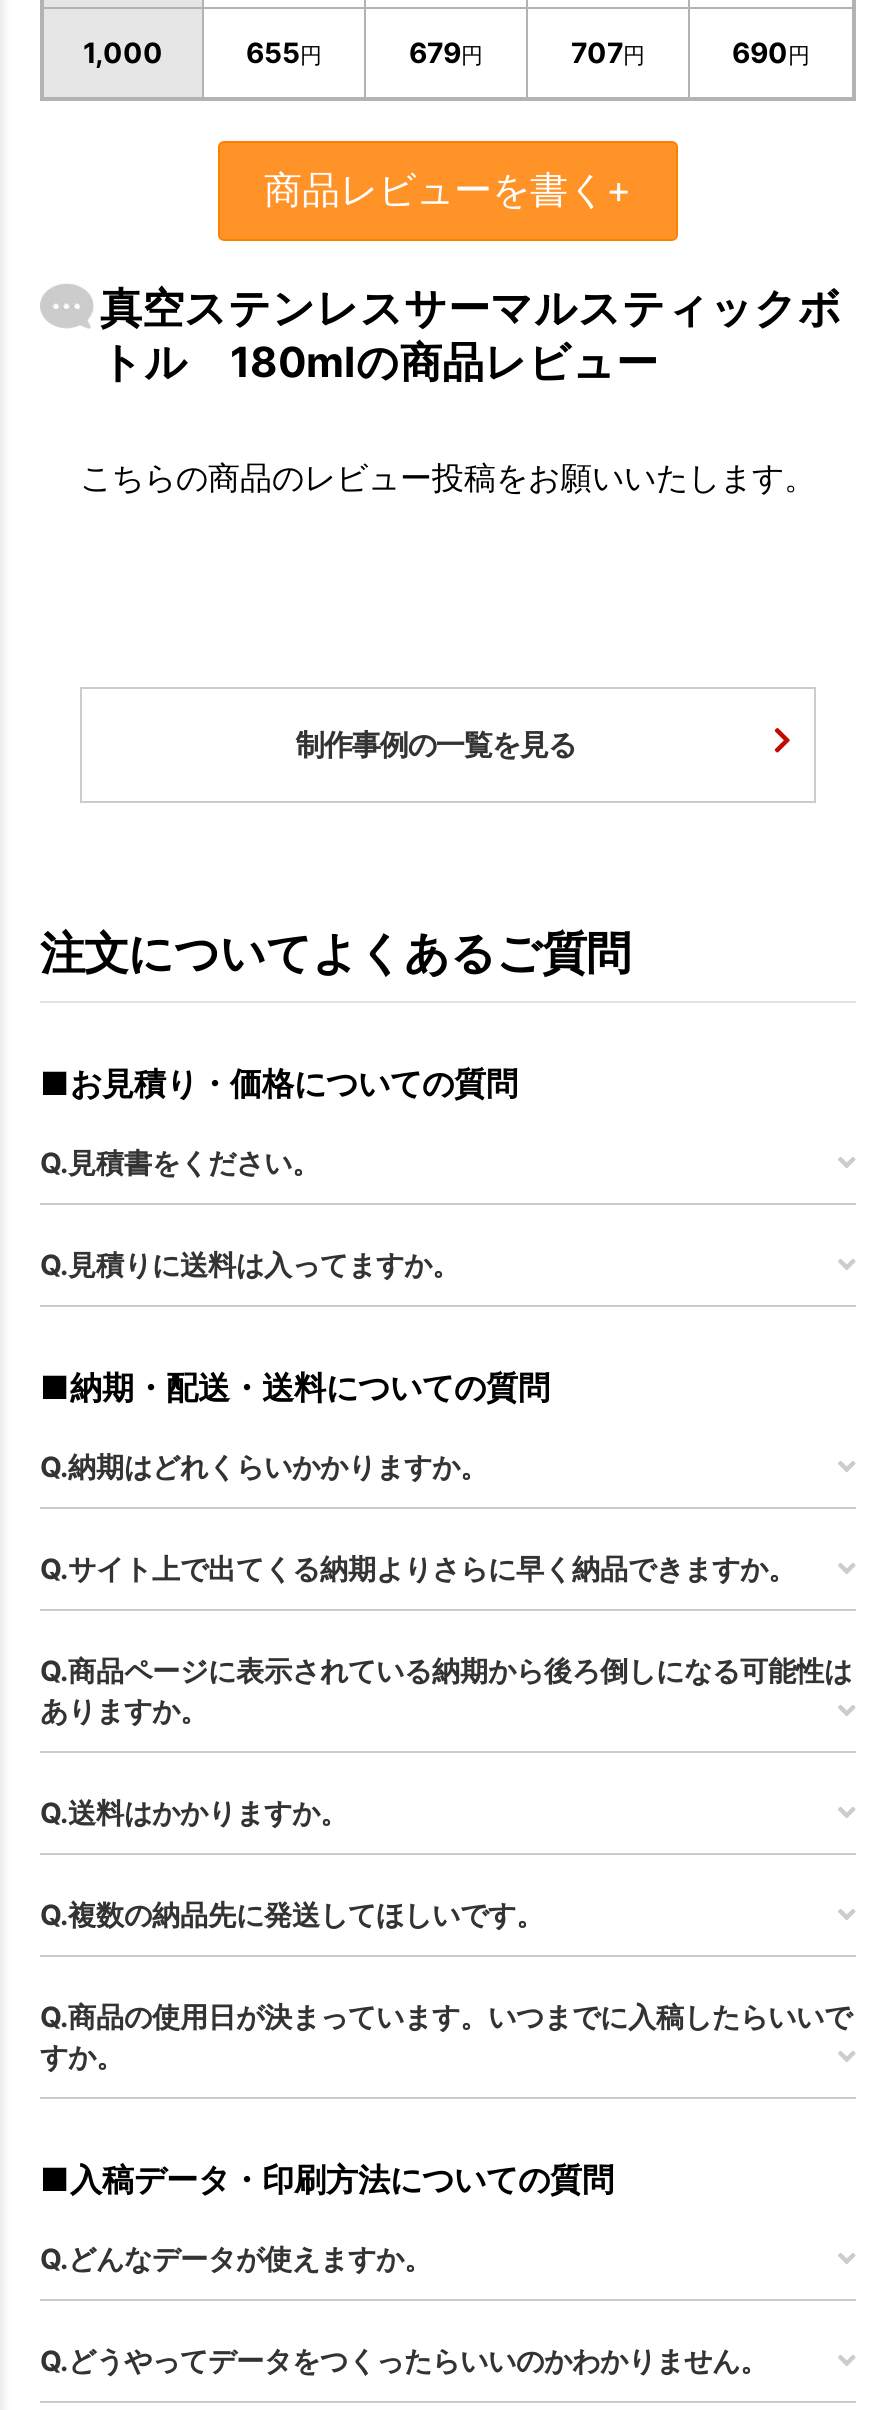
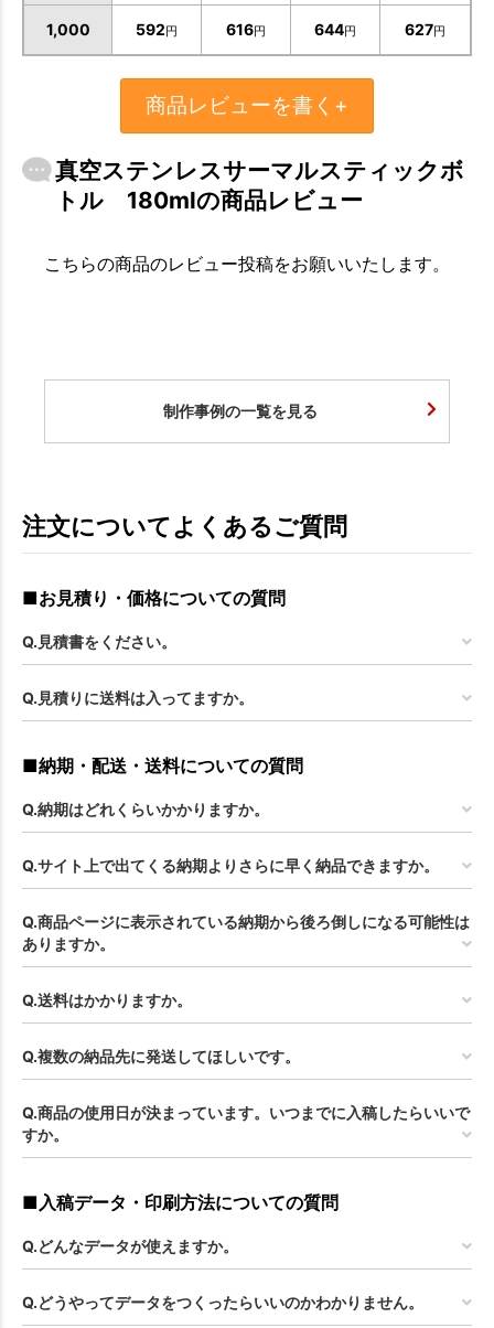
- 655円
+ 592円

- 679円
+ 616円

- 707円
+ 644円

- 690円
+ 627円
